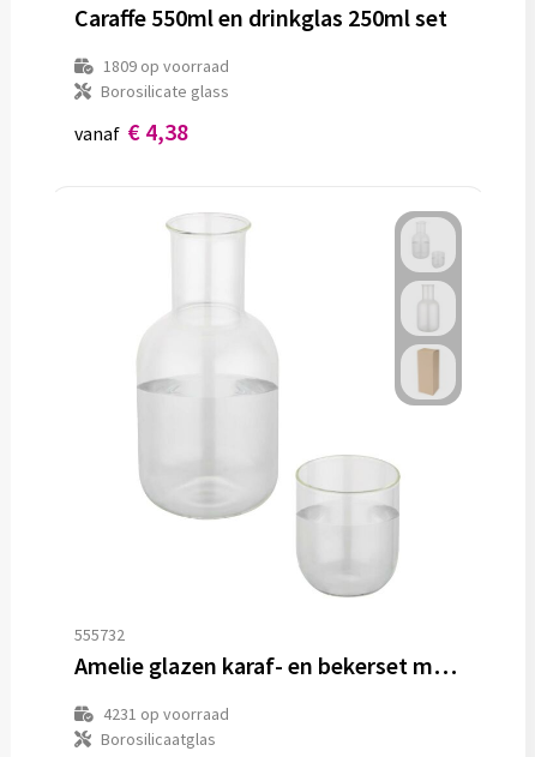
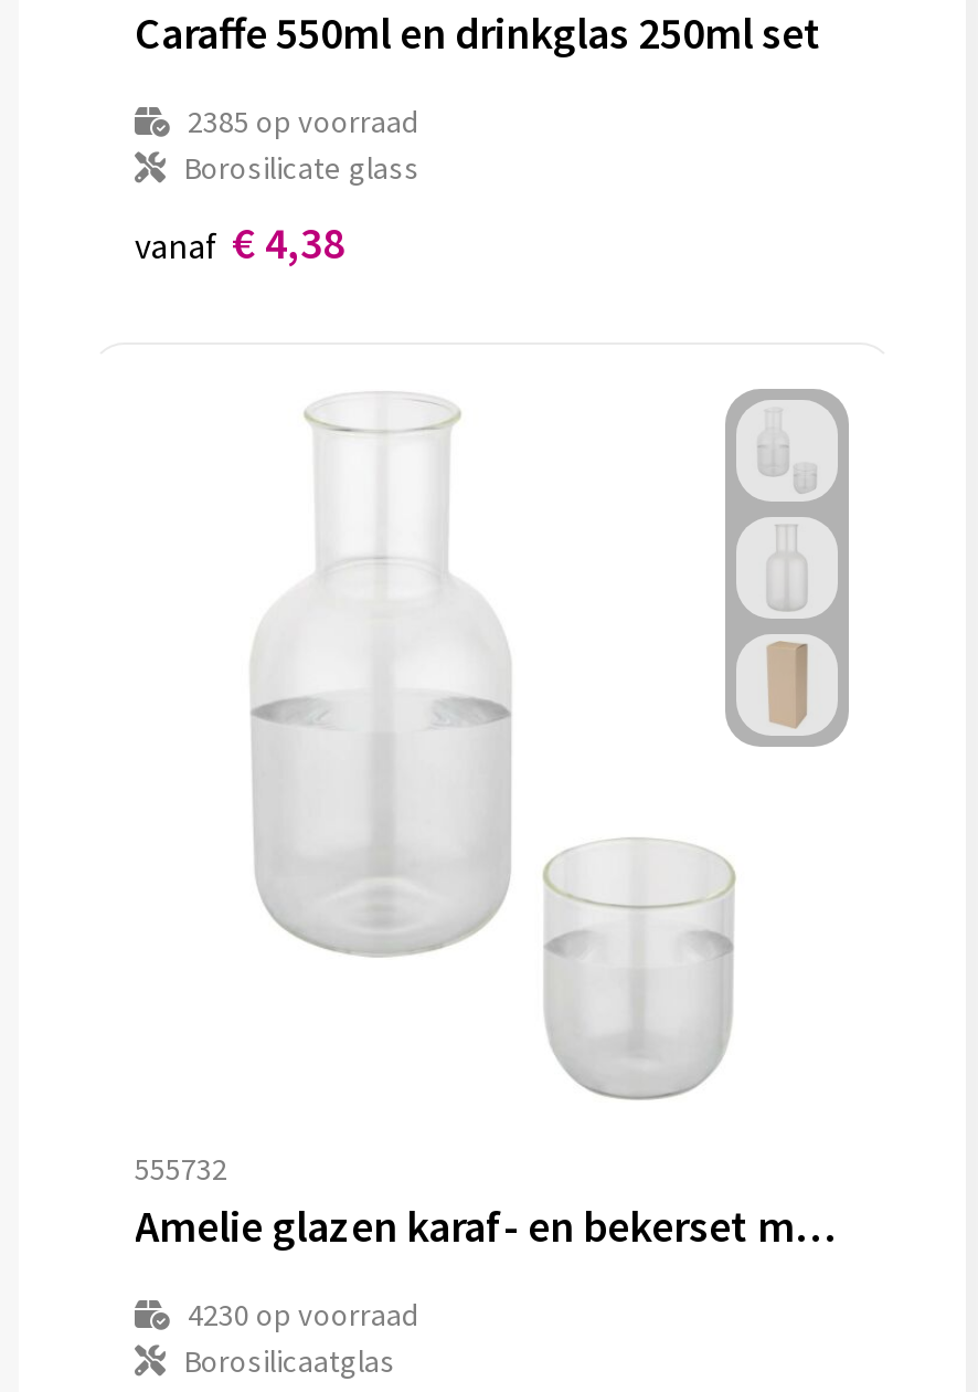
- 1809 op voorraad
+ 2385 op voorraad

- 4231 op voorraad
+ 4230 op voorraad
